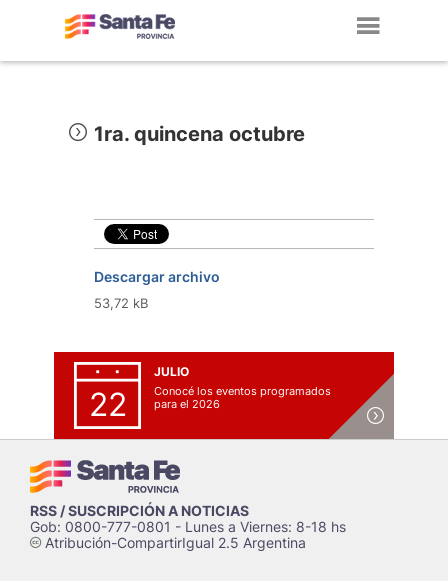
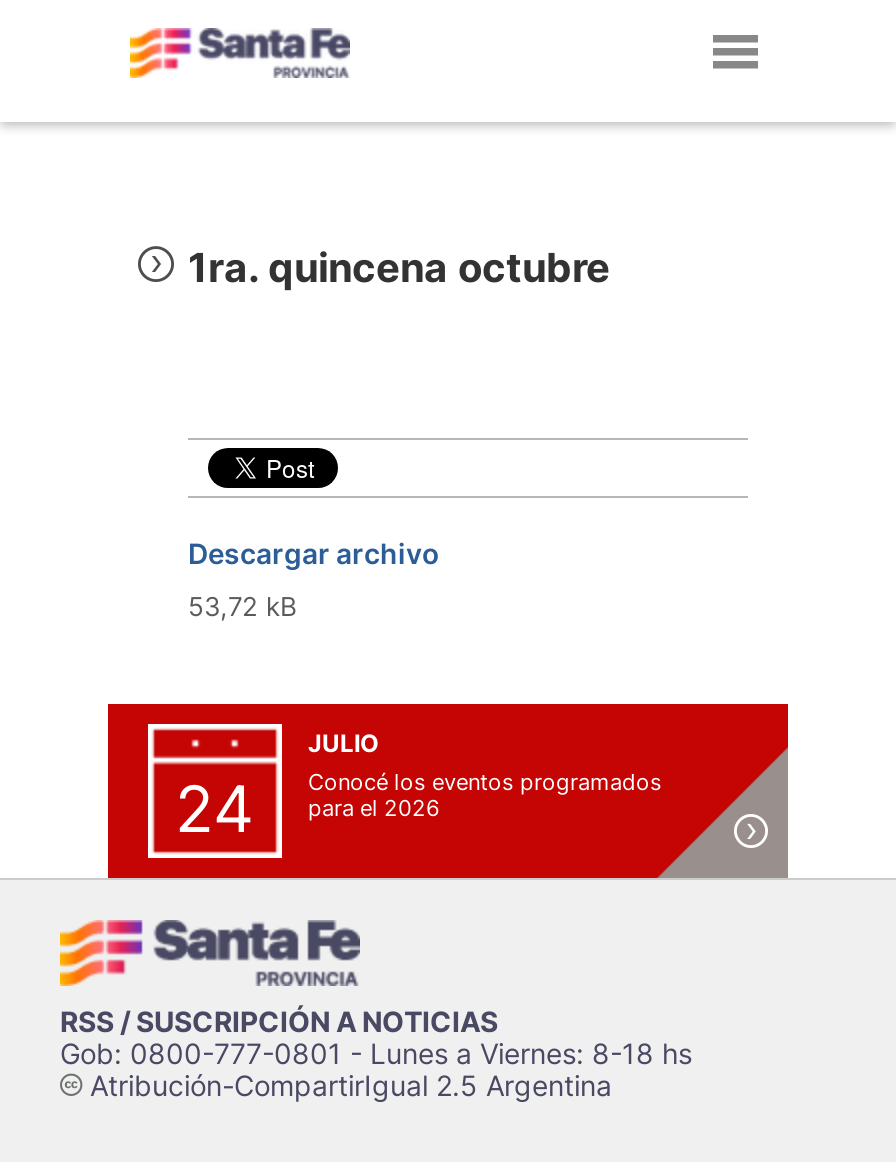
- 22 Conocé los eventos programados para el 2026
+ 24 Conocé los eventos programados para el 2026
